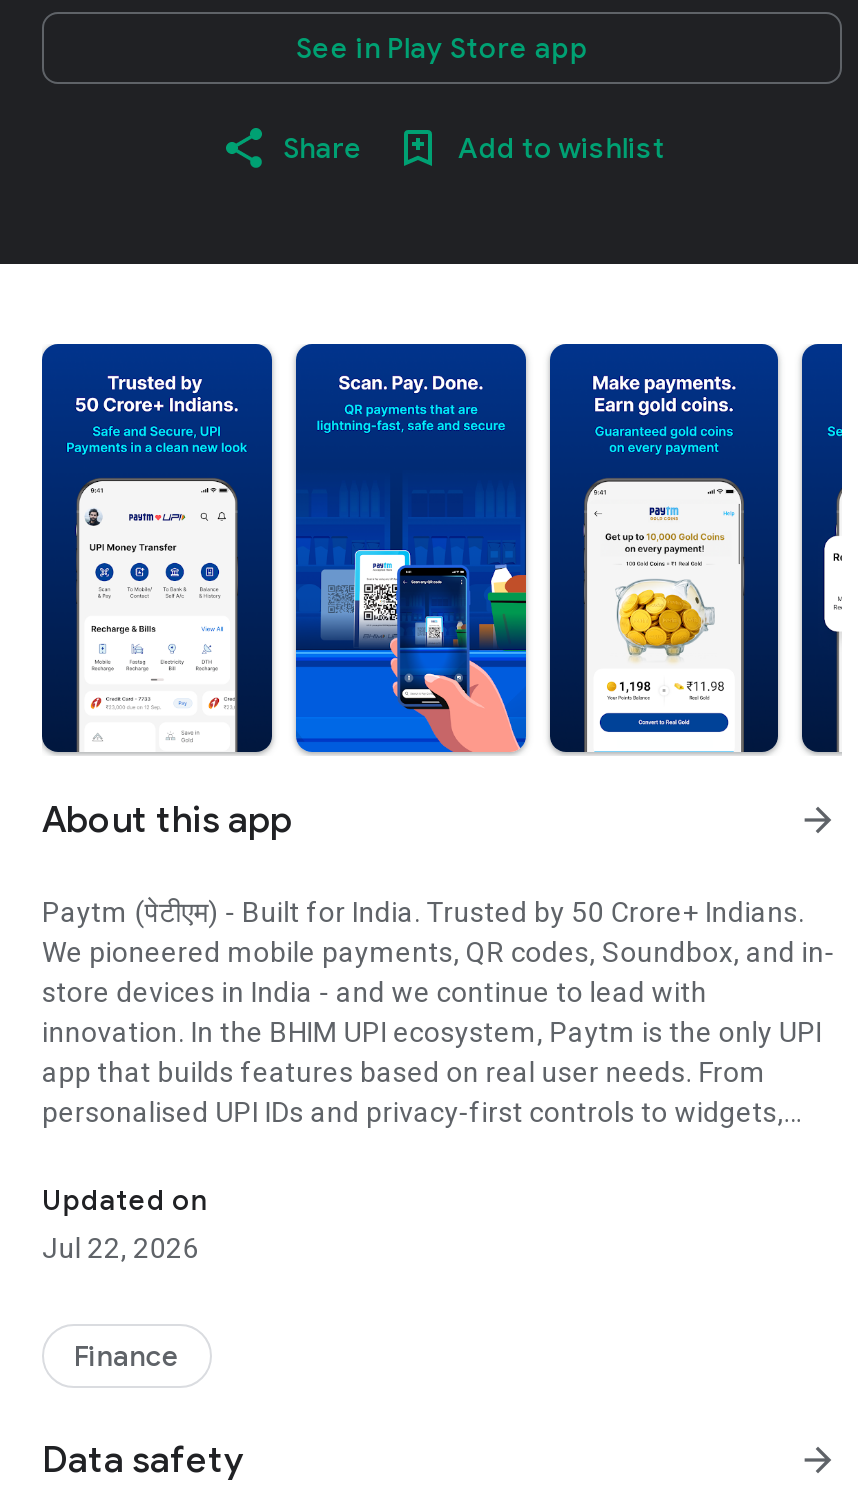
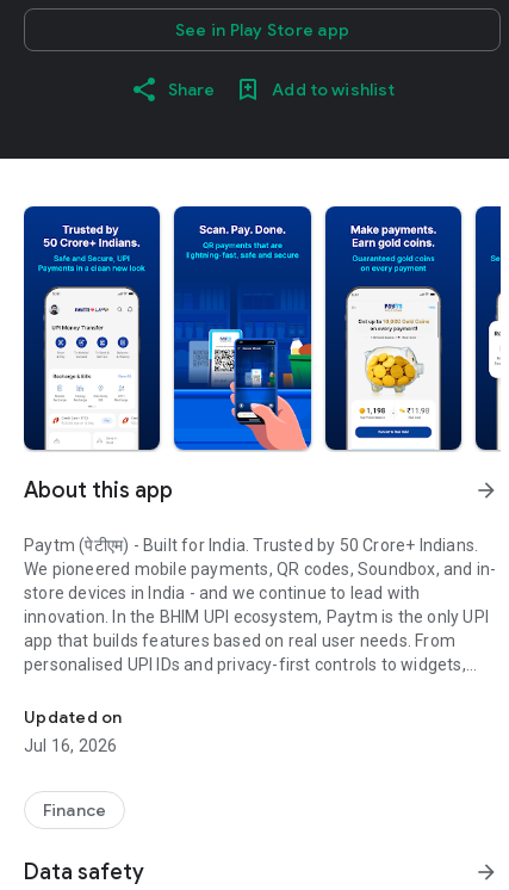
- Jul 22, 2026
+ Jul 16, 2026
